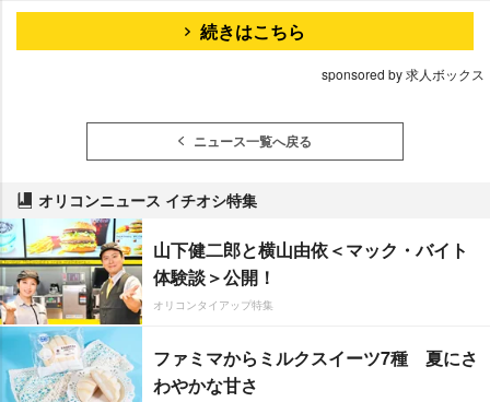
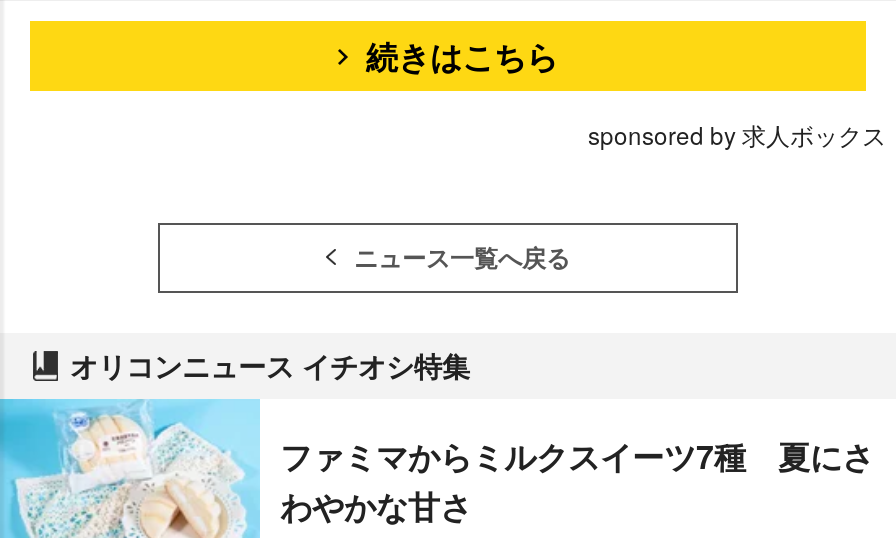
- [image]
- 山下健二郎と横山由依＜マック・バイト
- 体験談＞公開！
- オリコンタイアップ特集
